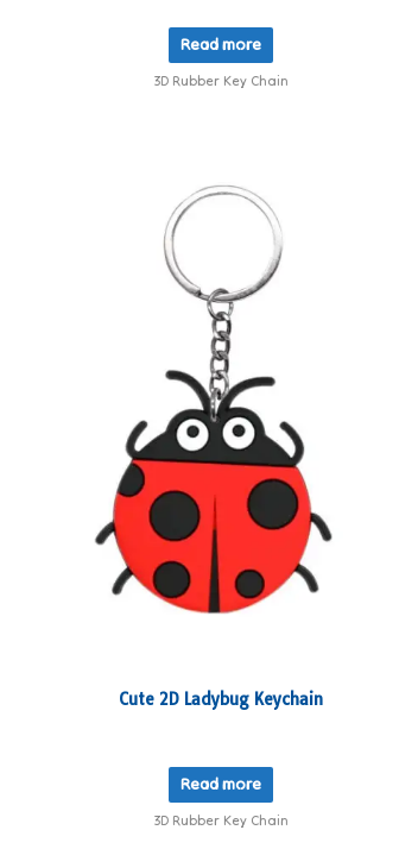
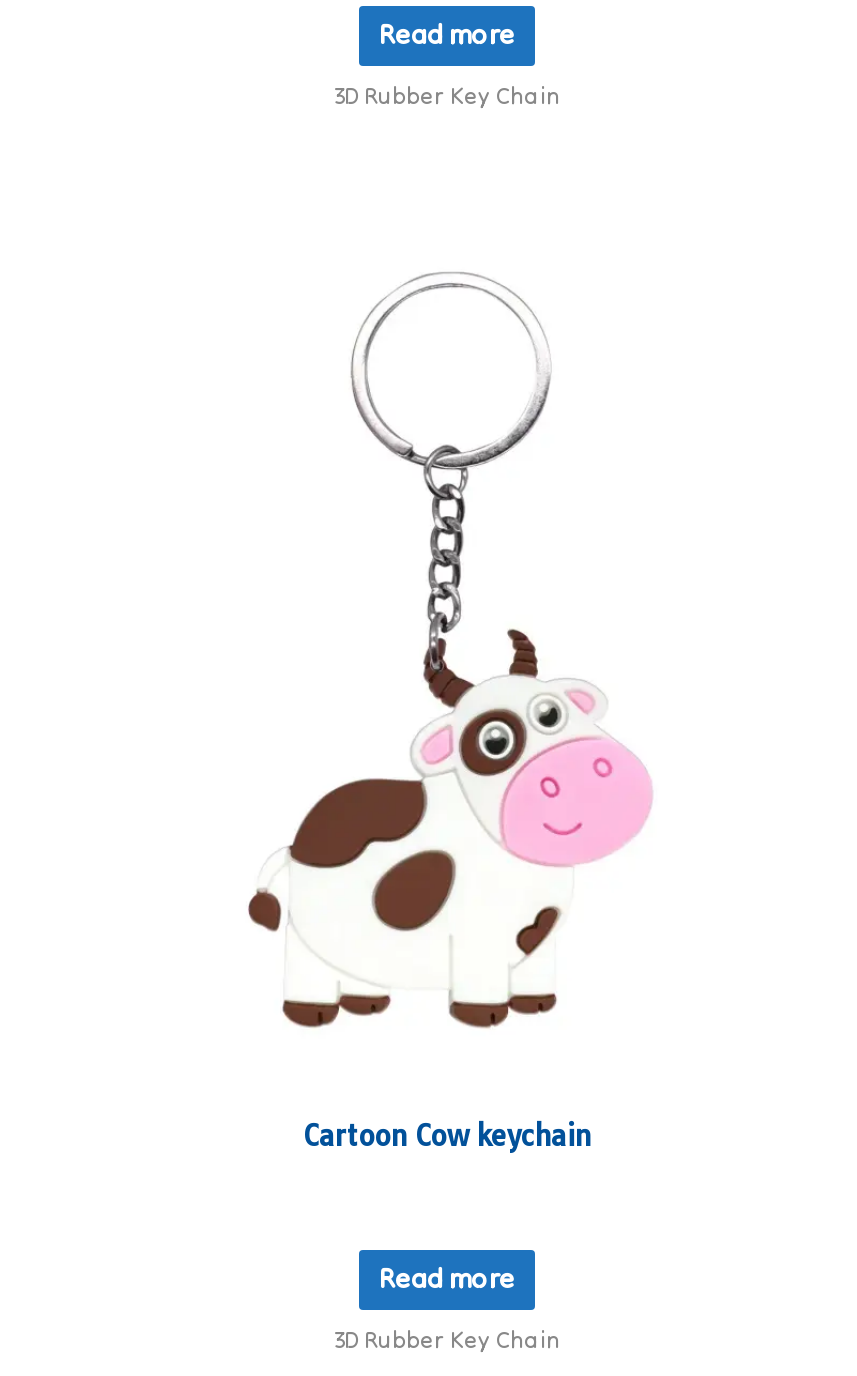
- [image]
+ [image]

- Cute 2D Ladybug Keychain
+ Cartoon Cow keychain
